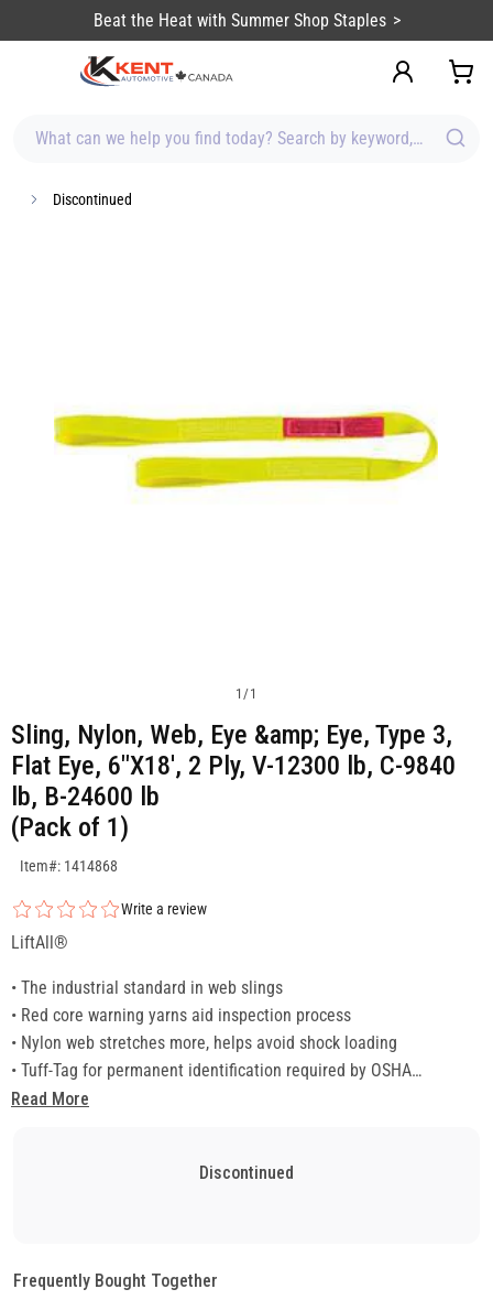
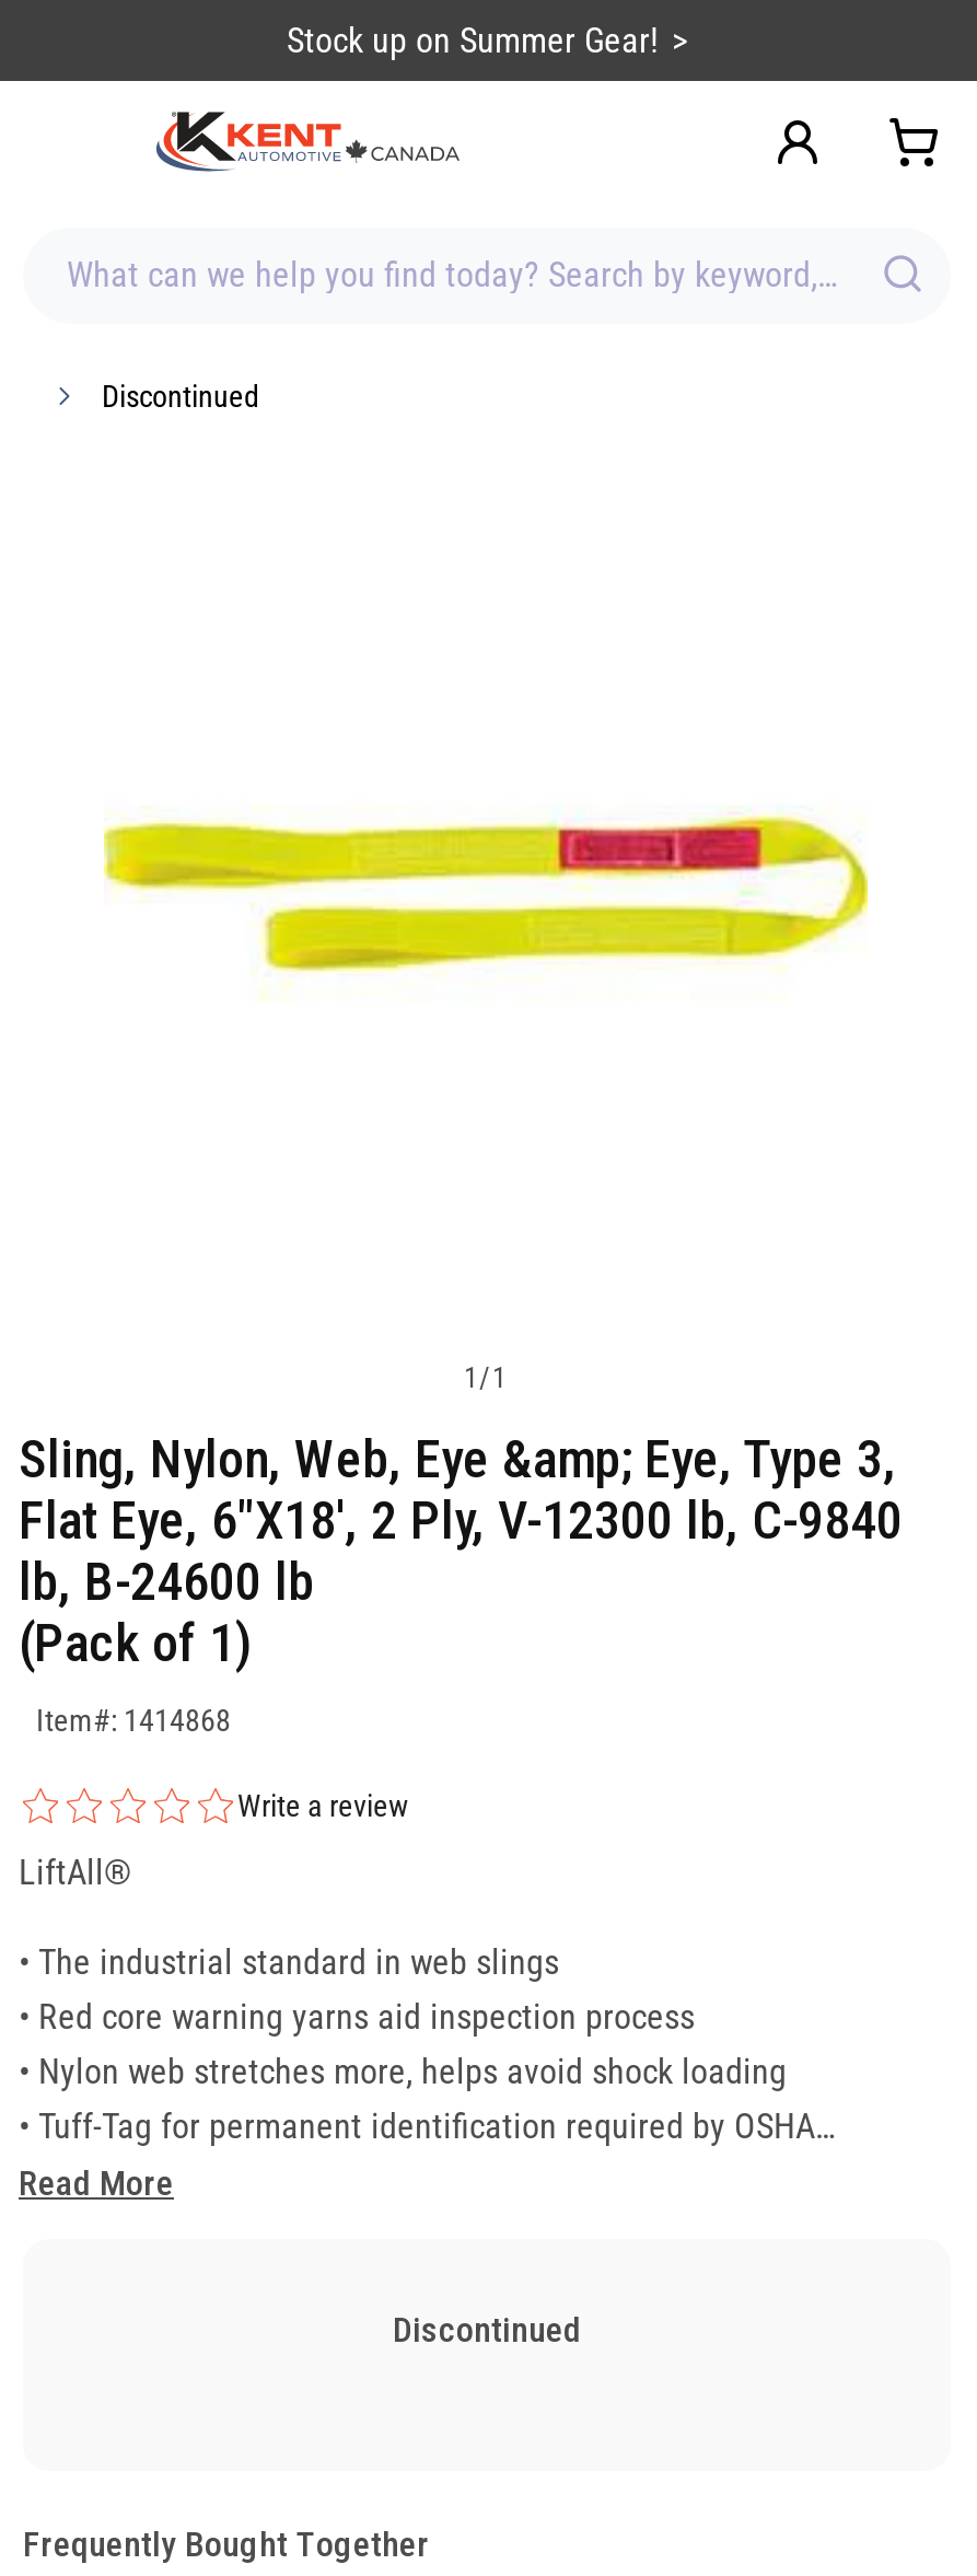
- Beat the Heat with Summer Shop Staples
+ Stock up on Summer Gear!
